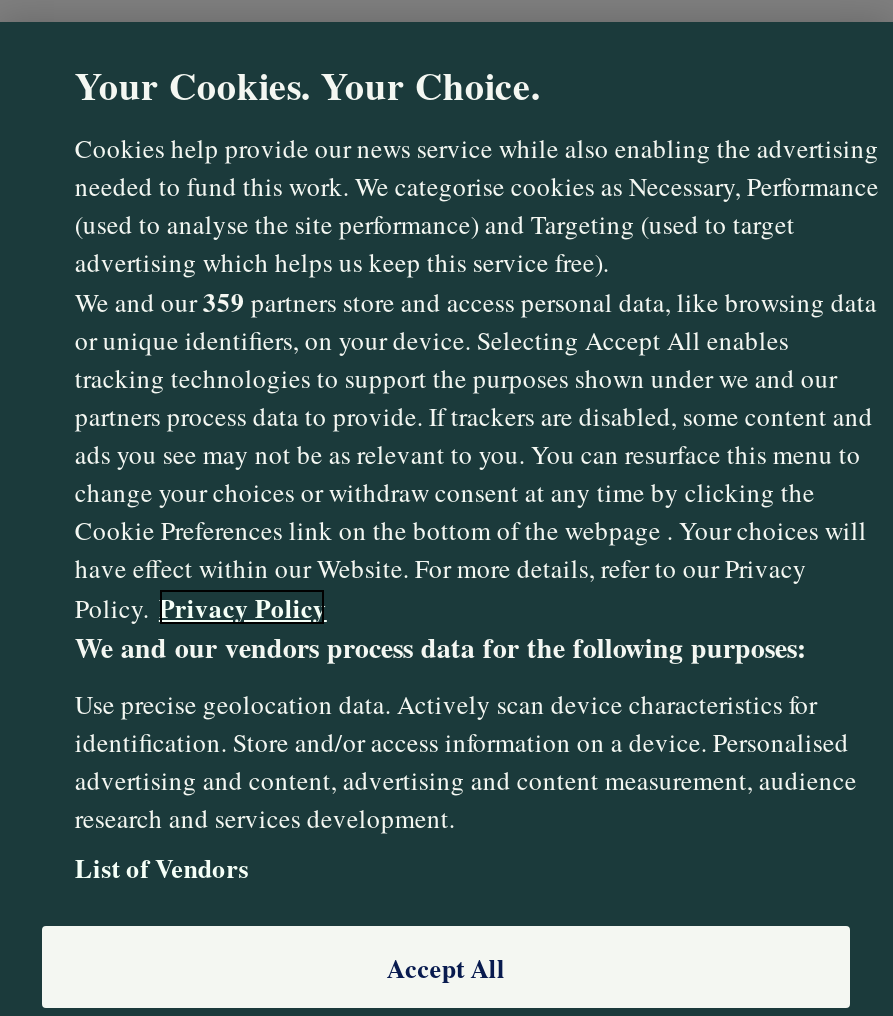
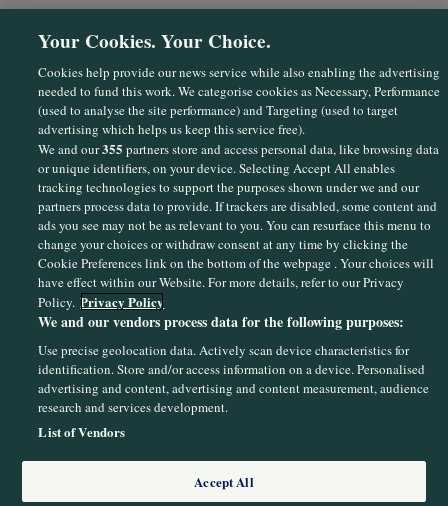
- We and our359 partners store and access personal data, like browsing data
+ We and our355 partners store and access personal data, like browsing data
